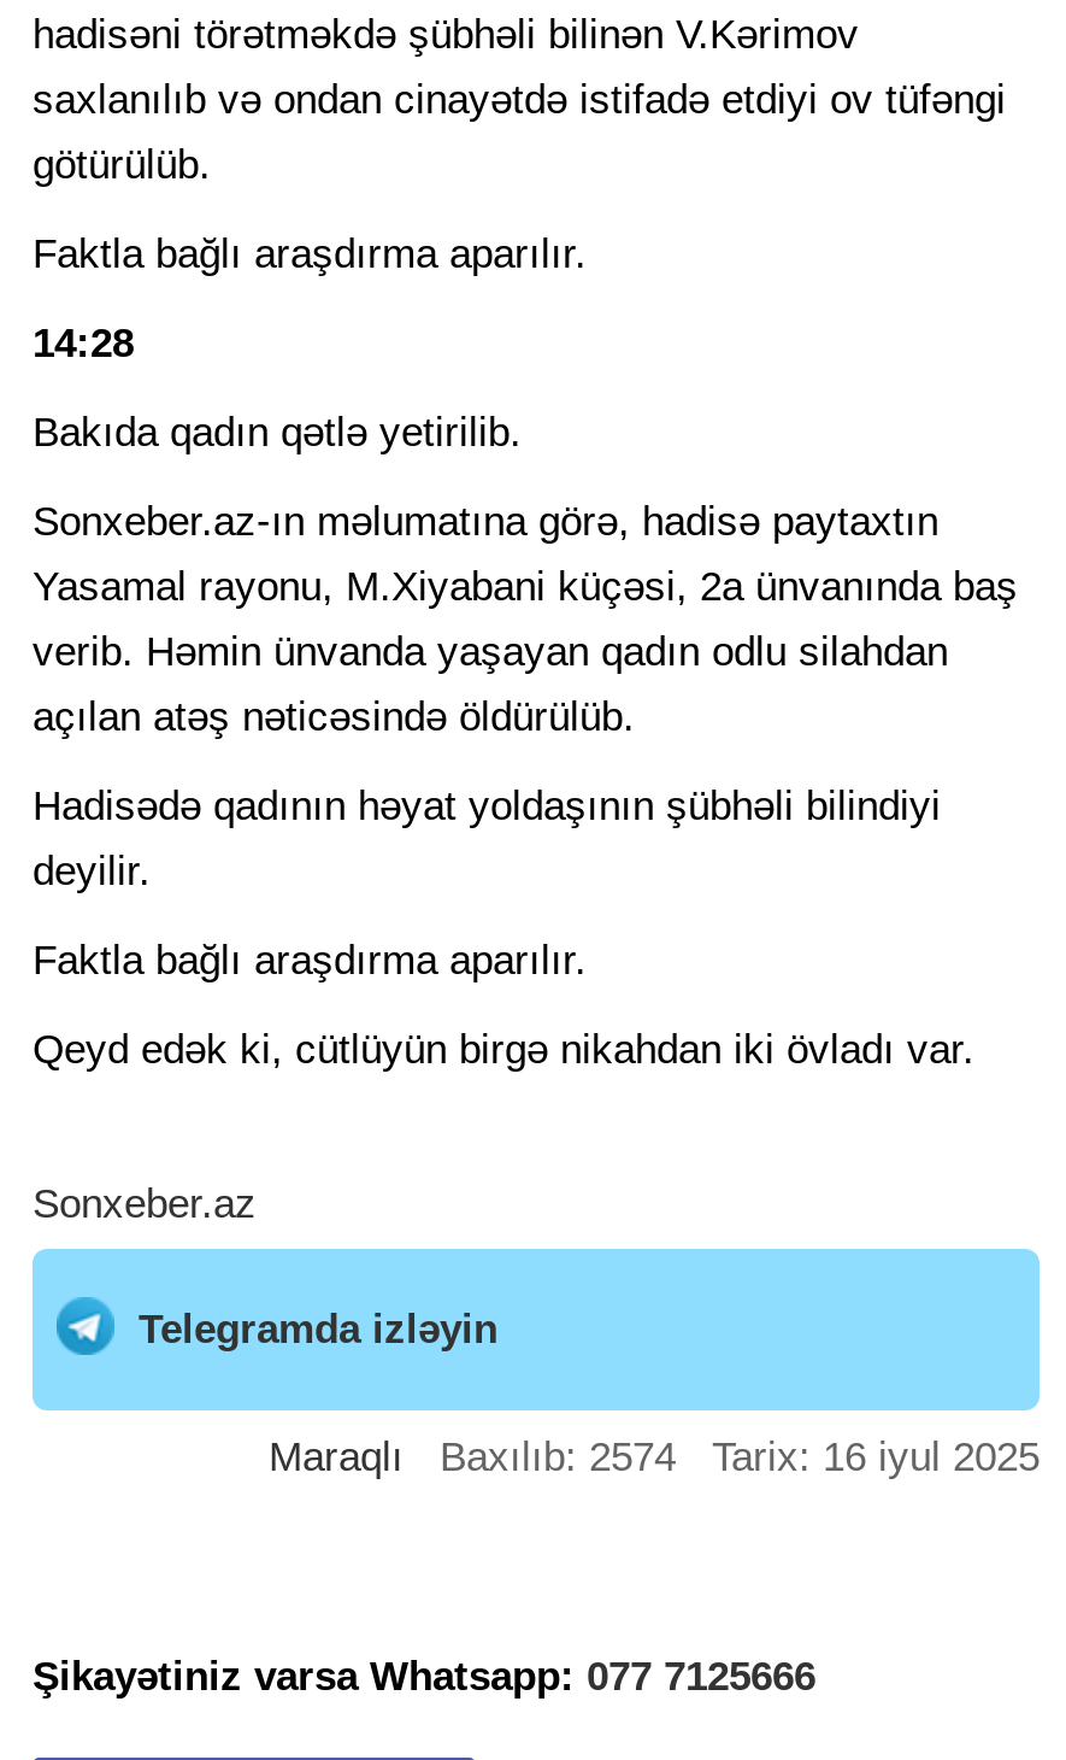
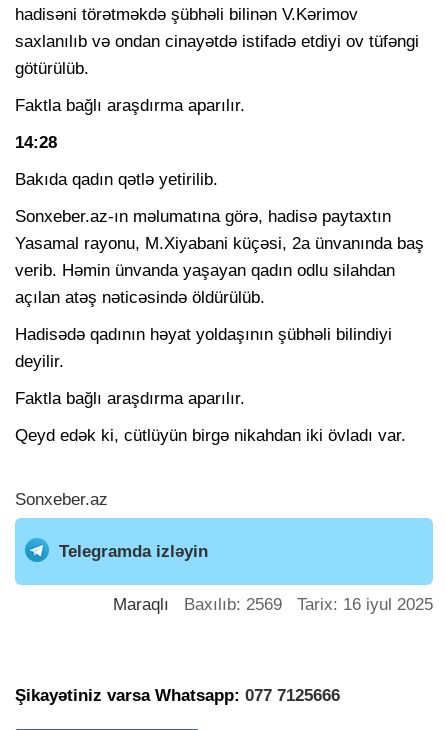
- Maraqlı Baxılıb: 2574 Tarix: 16 iyul 2025
+ Maraqlı Baxılıb: 2569 Tarix: 16 iyul 2025
